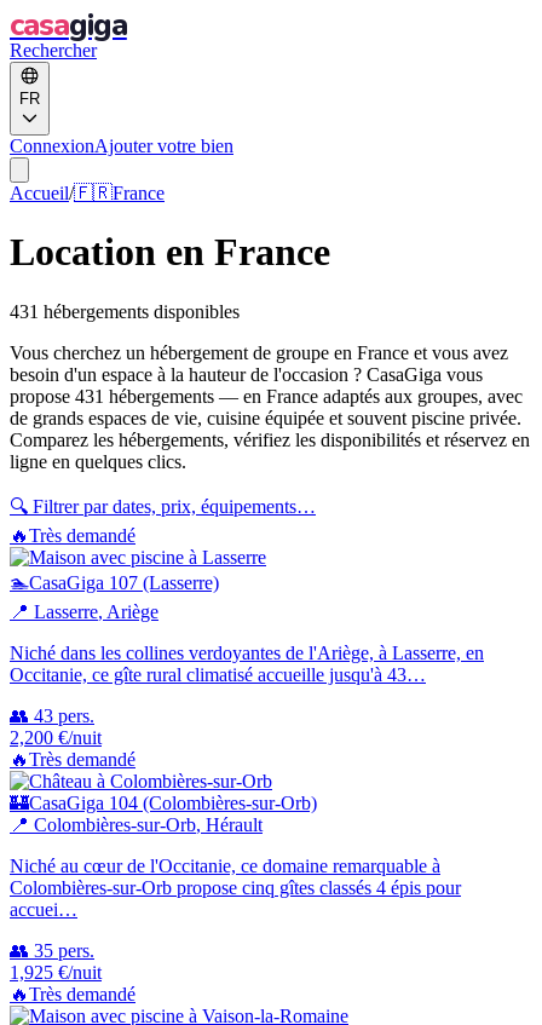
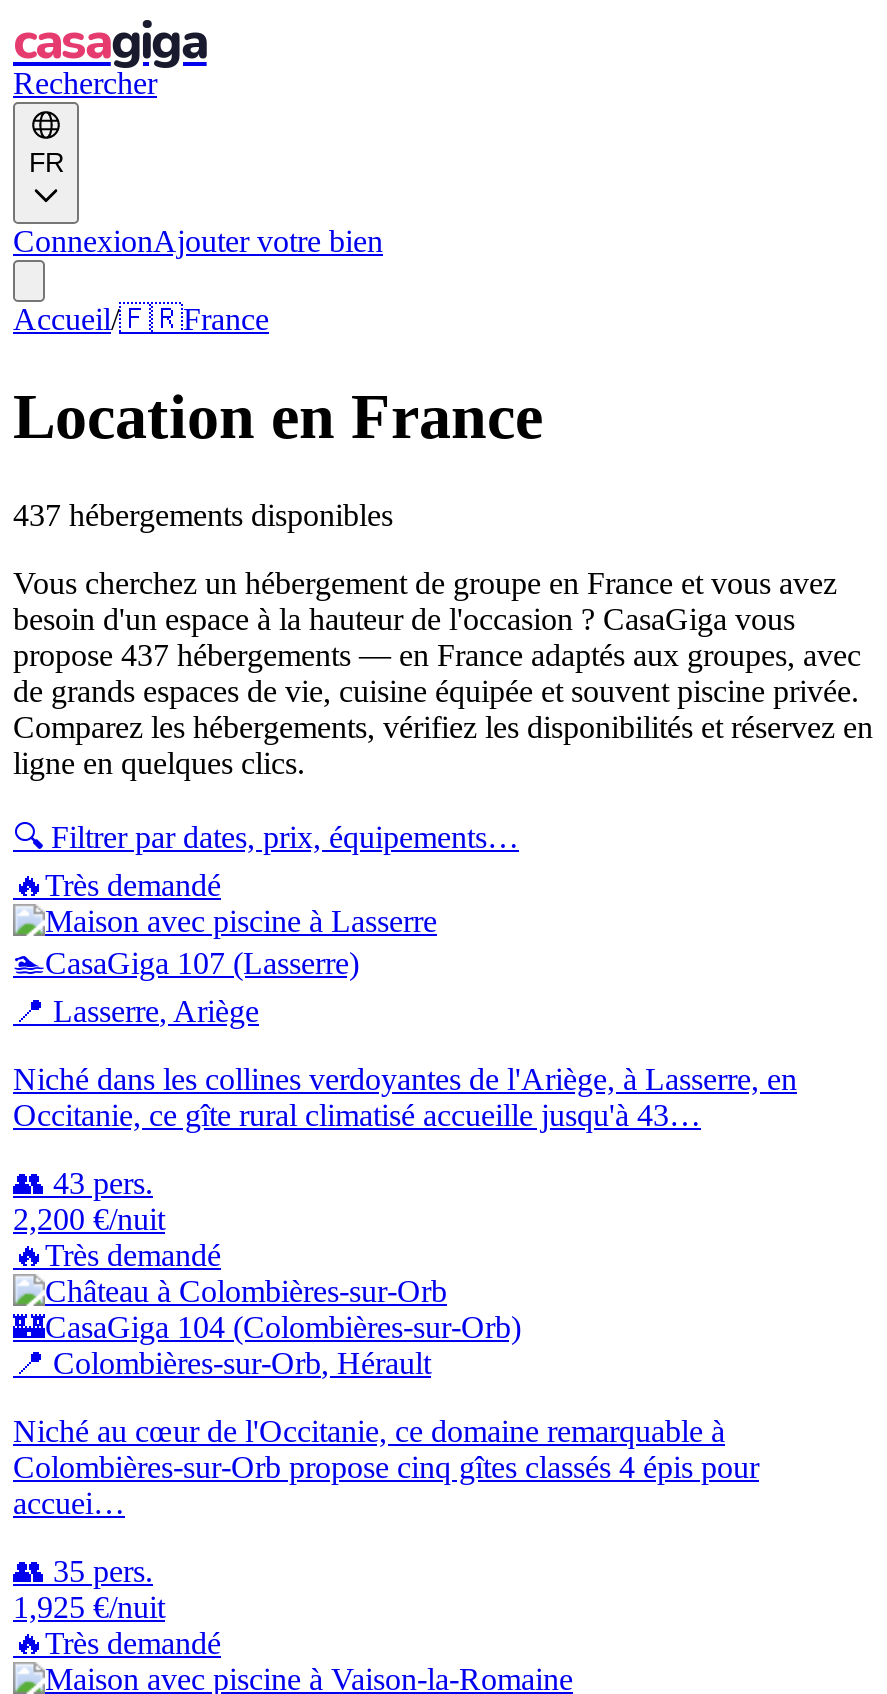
- 431 hébergements disponibles
+ 437 hébergements disponibles

- propose 431 hébergements — en France adaptés aux groupes, avec
+ propose 437 hébergements — en France adaptés aux groupes, avec
